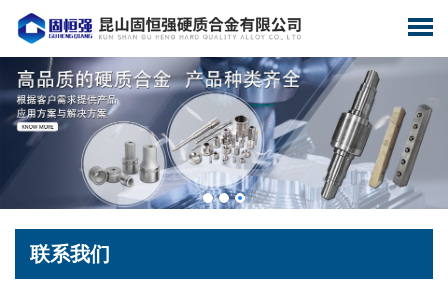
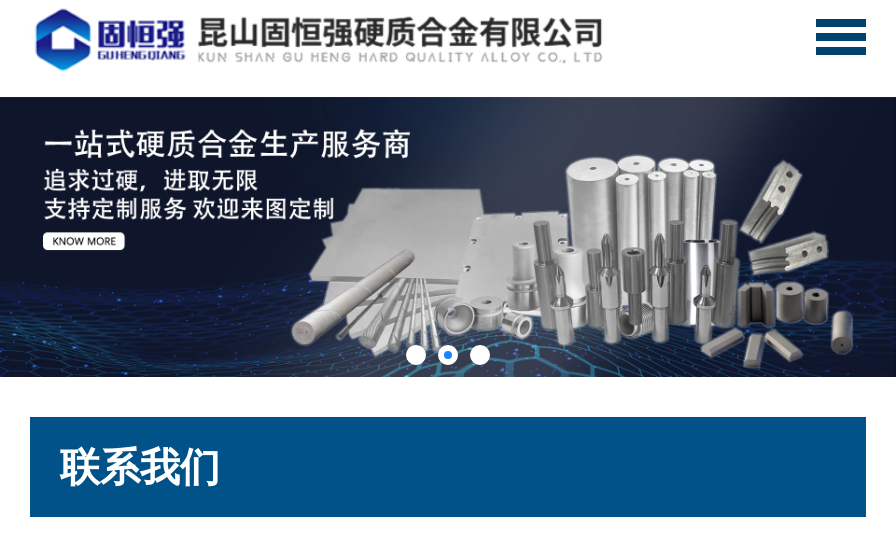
- [image]
+ [image]
